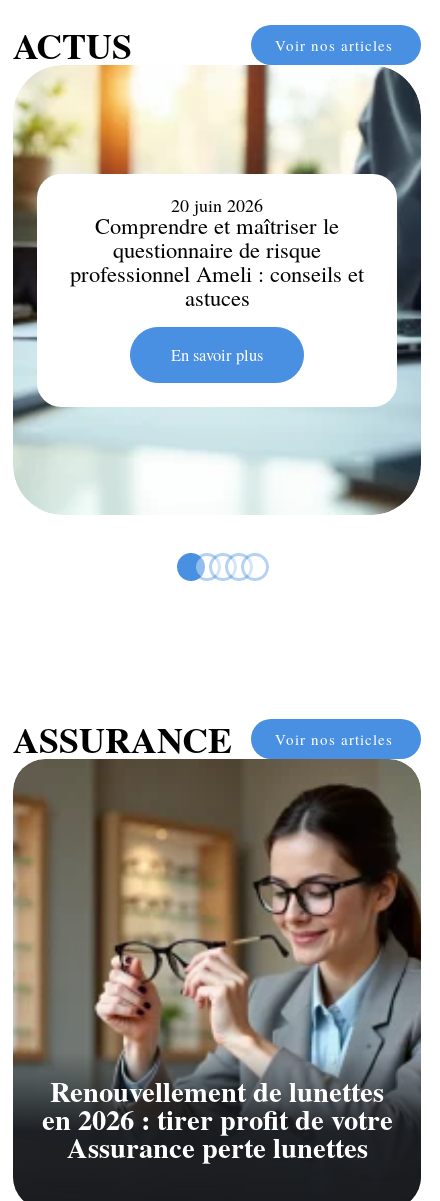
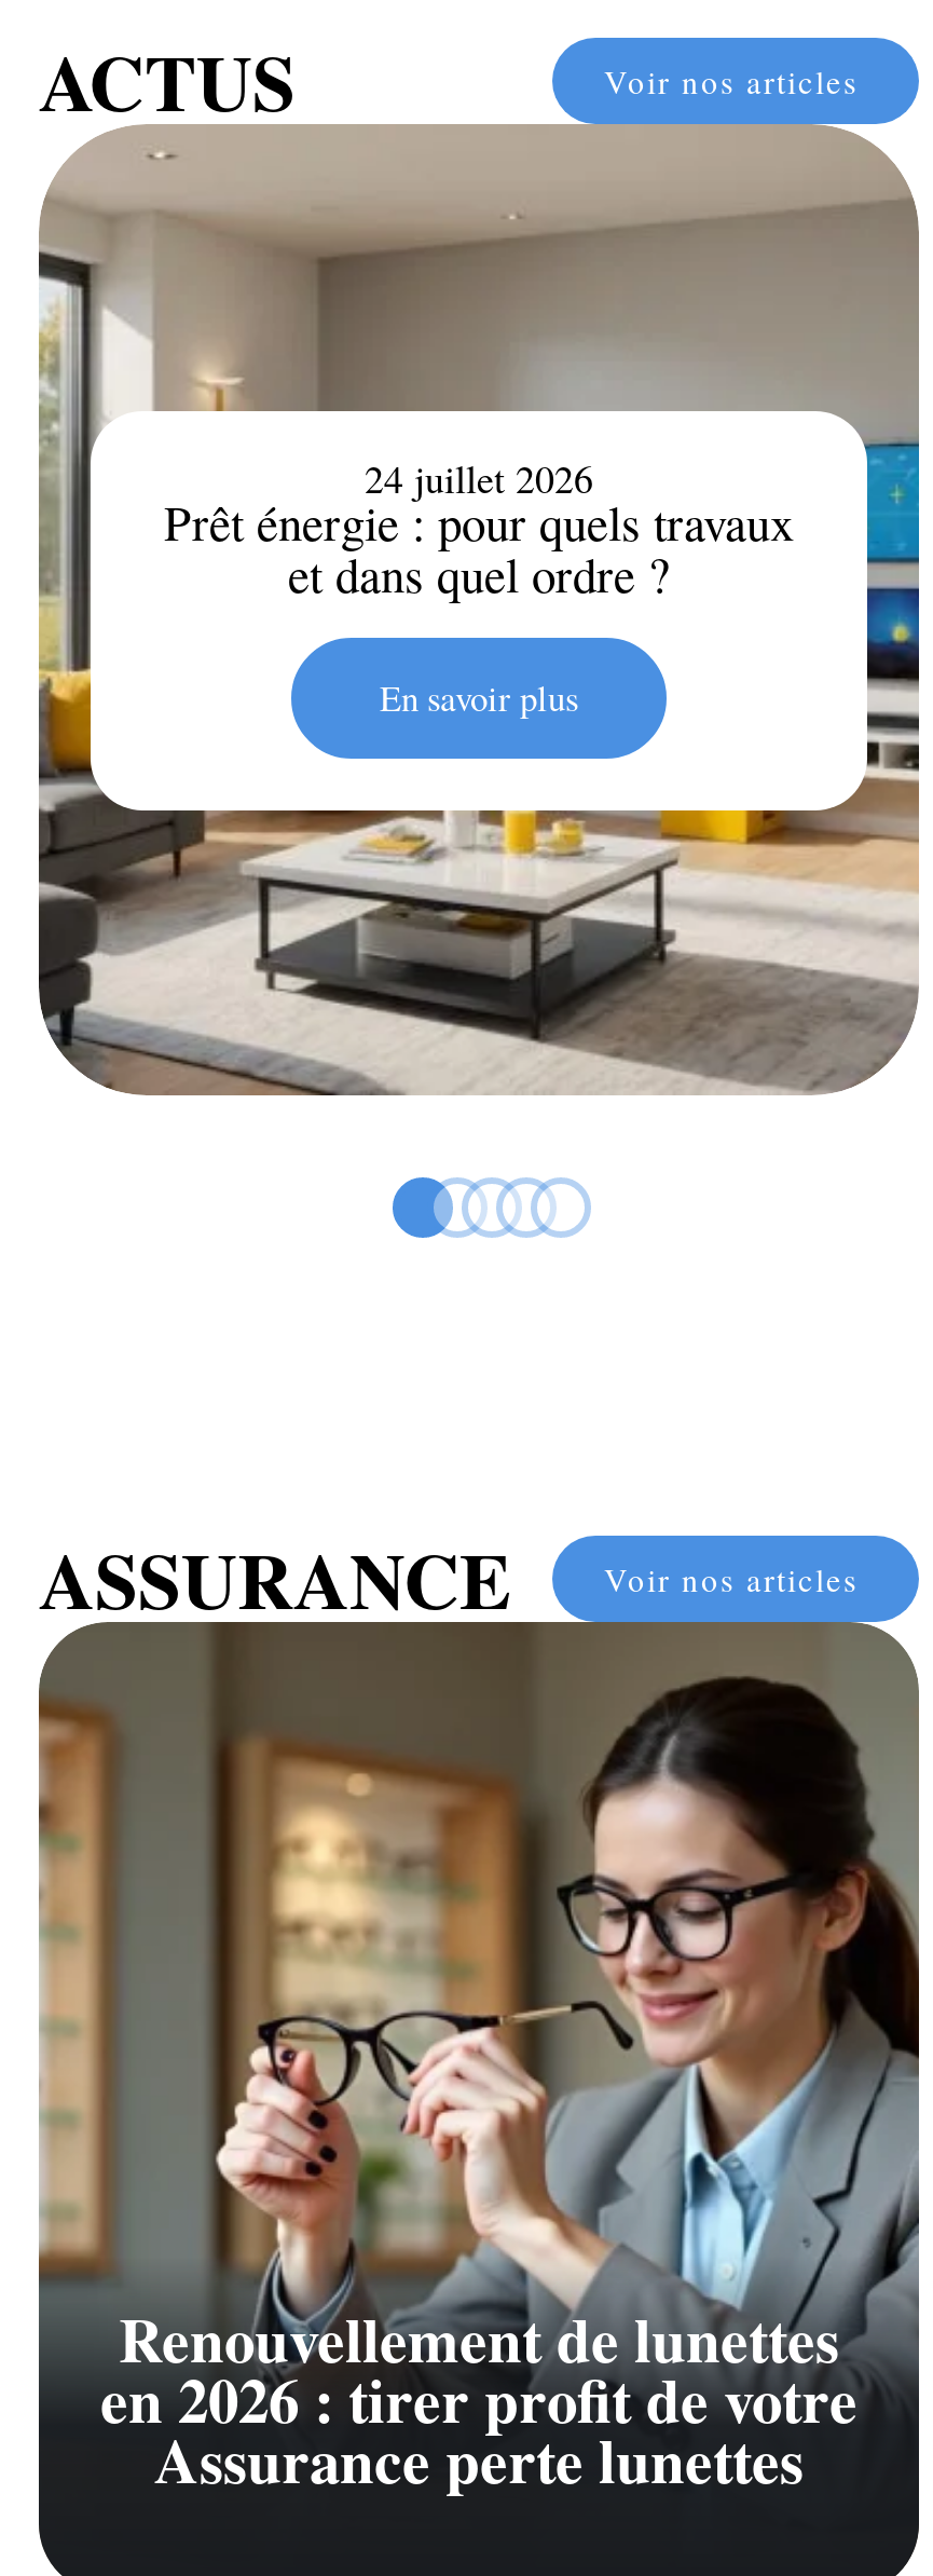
- [image]
- Comprendre et maîtriser le
- questionnaire de risque
- professionnel Ameli : conseils et
- astuces
+ [image]
+ Prêt énergie : pour quels travaux
+ et dans quel ordre ?

- 20 juin 2026
+ 24 juillet 2026

moved up: En savoir plus
